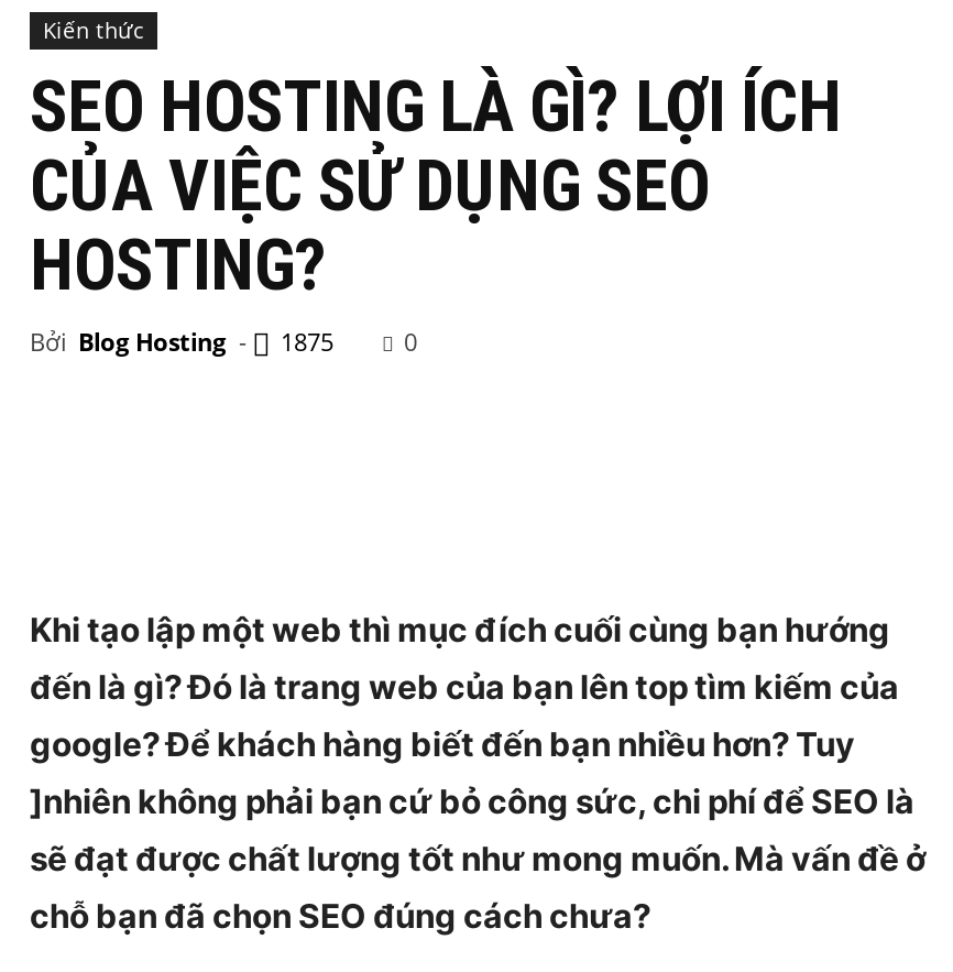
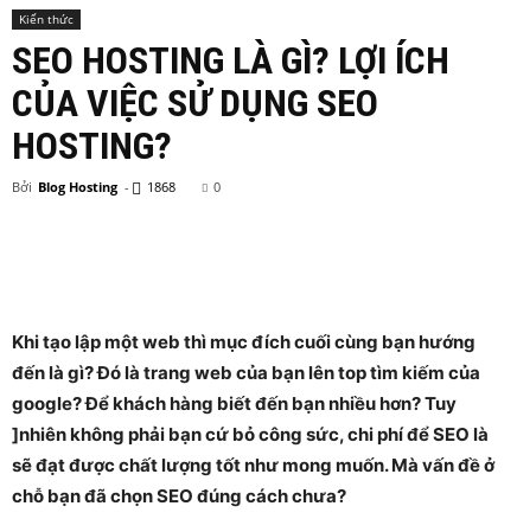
- Bởi Blog Hosting - 1875
+ Bởi Blog Hosting - 1868
